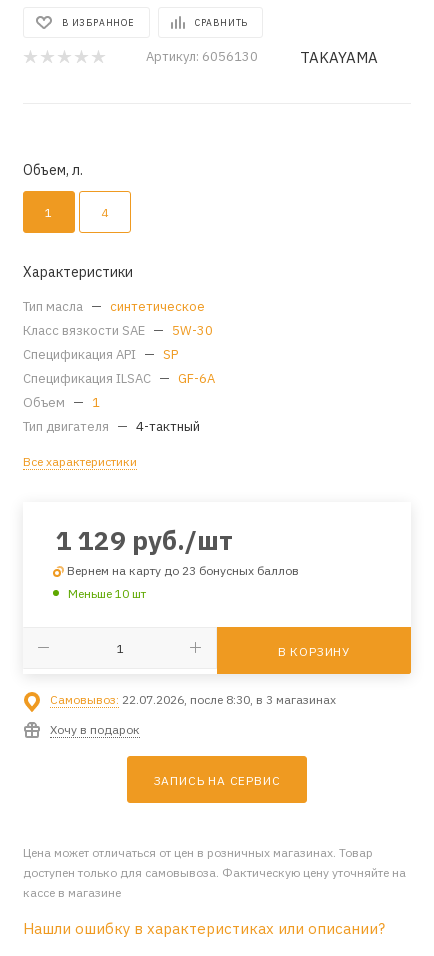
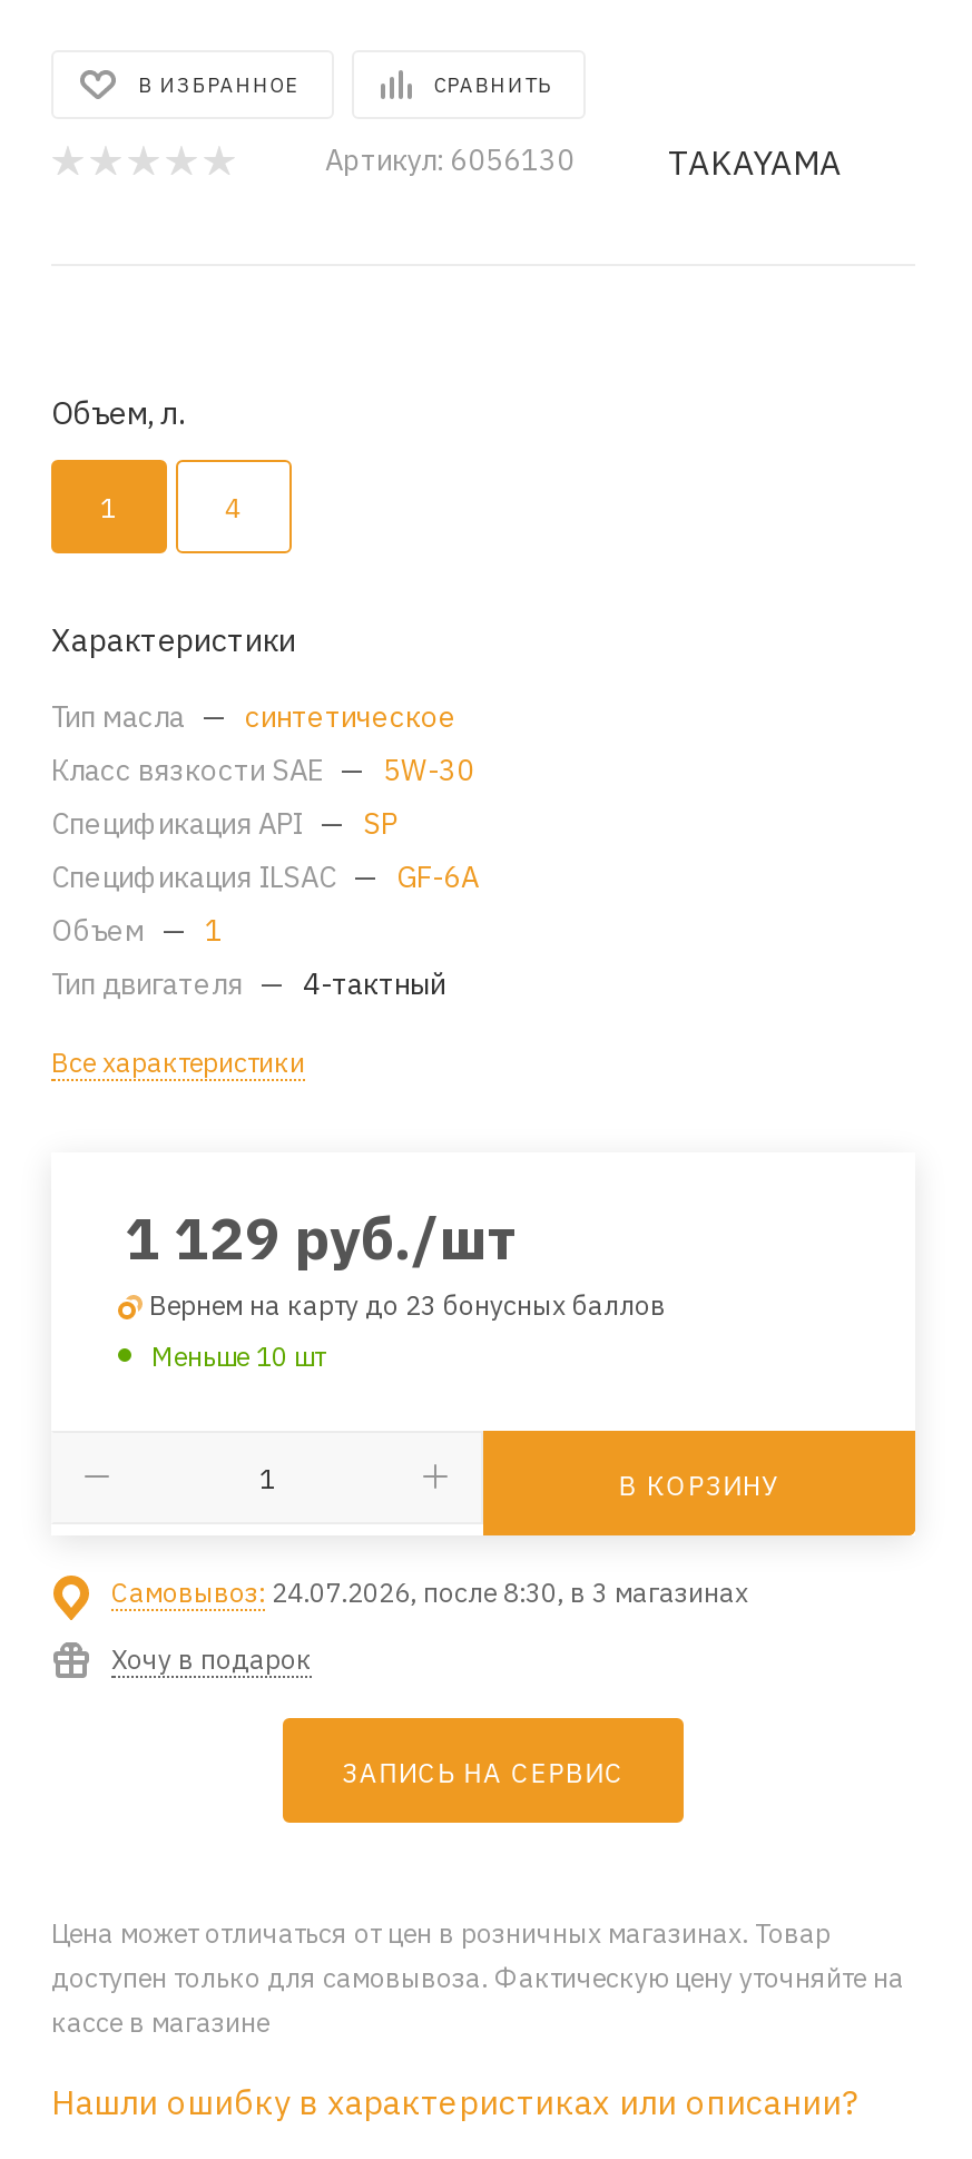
- Самовывоз: 22.07.2026, после 8:30, в 3 магазинах
+ Самовывоз: 24.07.2026, после 8:30, в 3 магазинах
